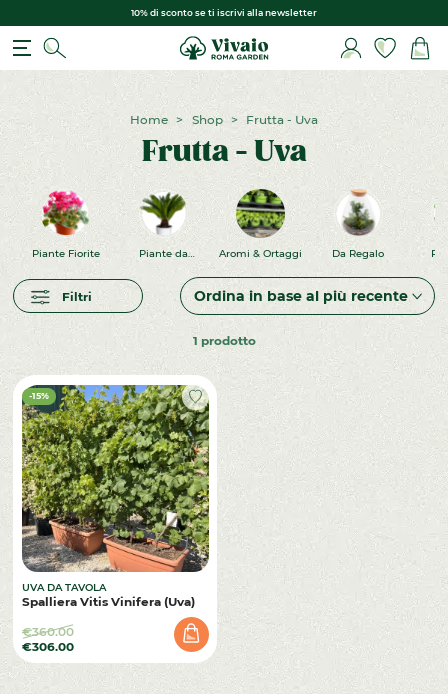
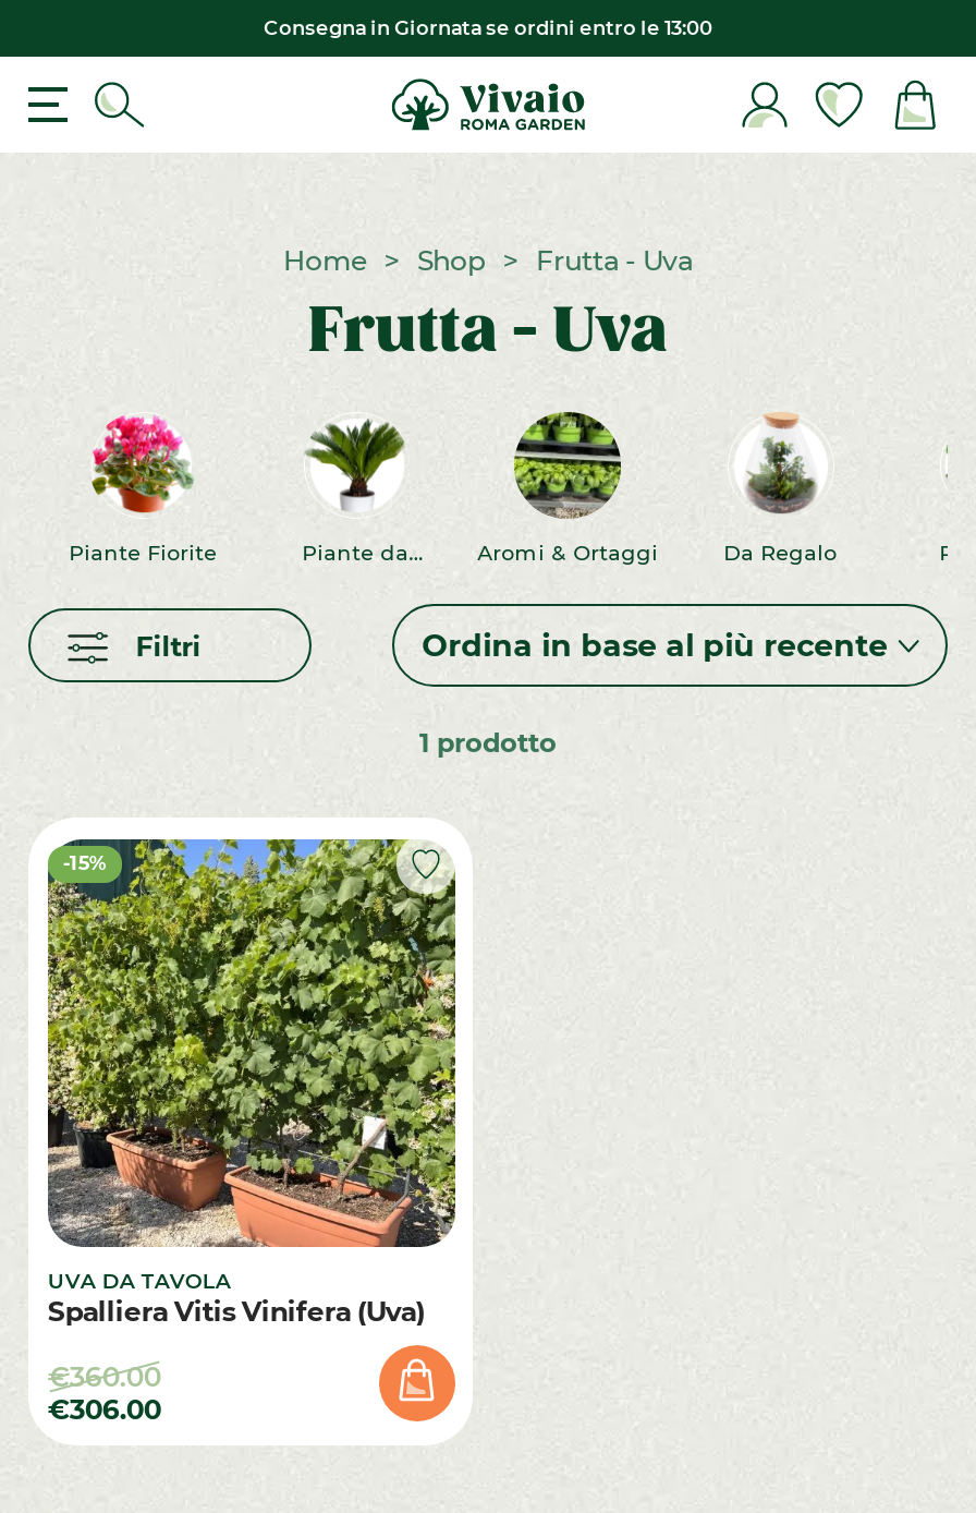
- 10% di sconto se ti iscrivi alla newsletter
+ Consegna in Giornata se ordini entro le 13:00
